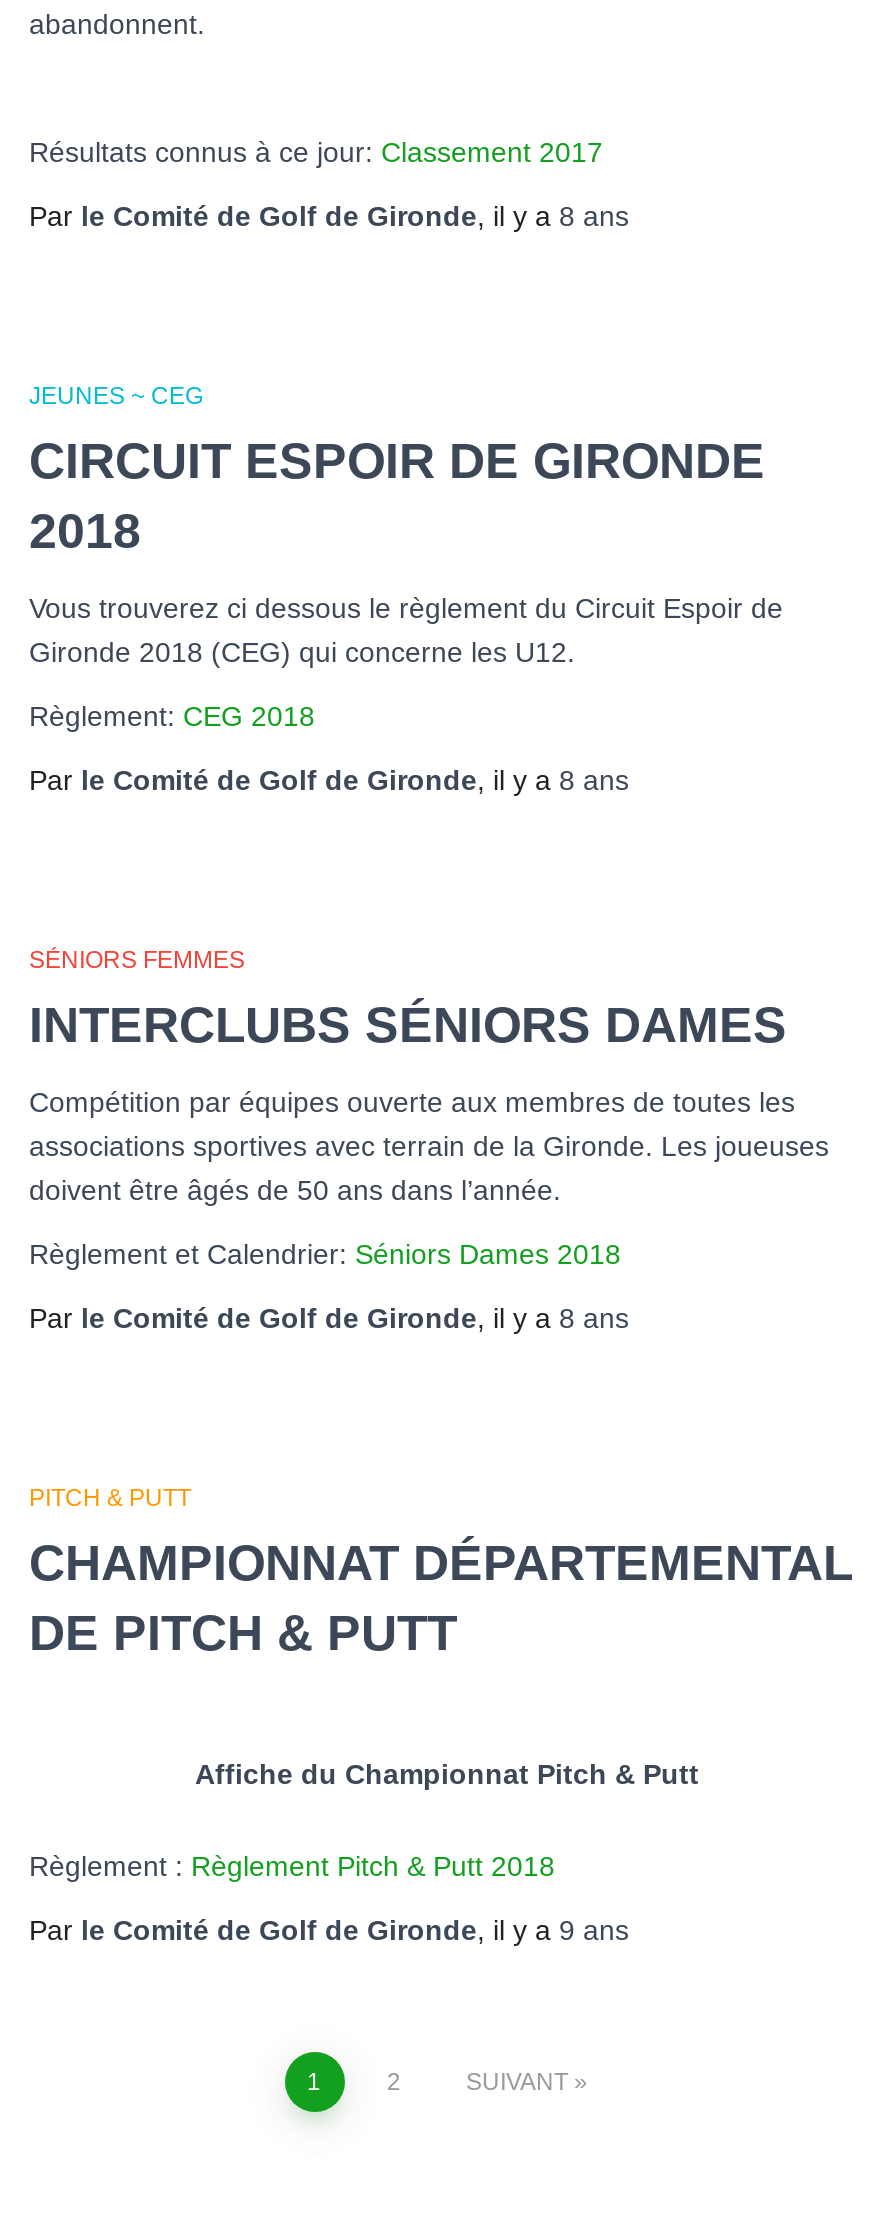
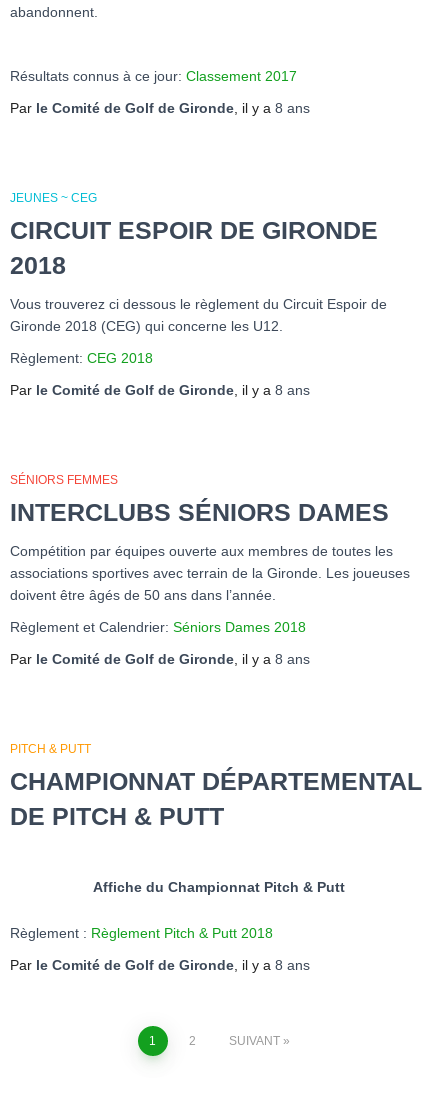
- Par le Comité de Golf de Gironde, il y a 9 ans
+ Par le Comité de Golf de Gironde, il y a 8 ans
